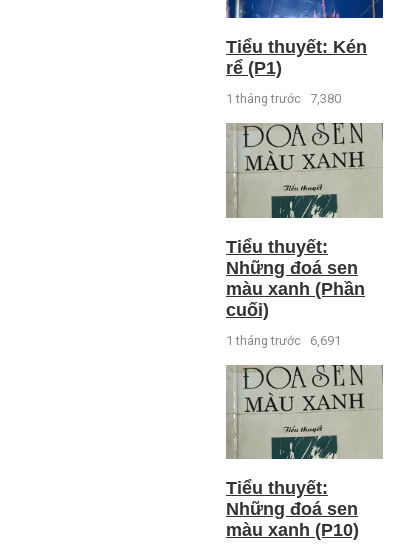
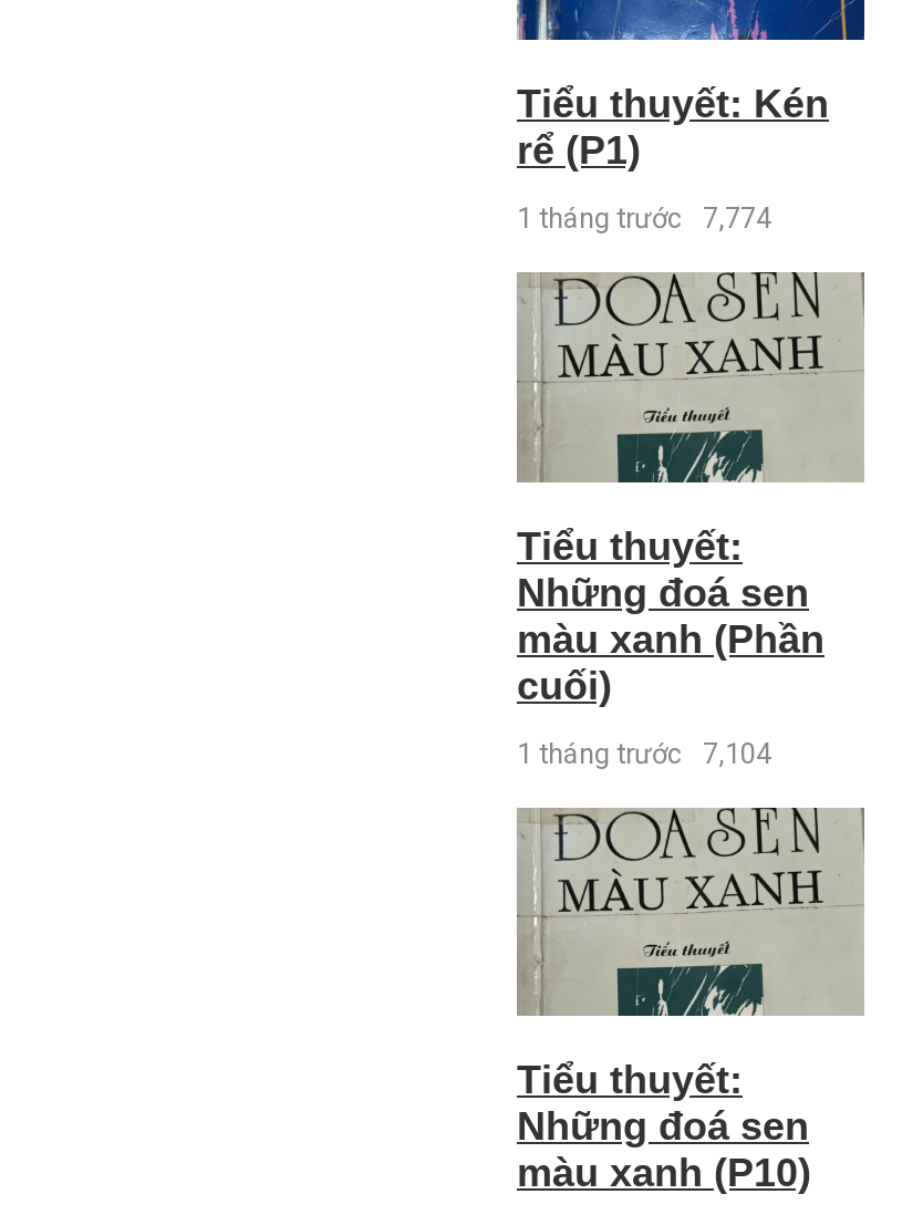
- 1 tháng trước 7,380
+ 1 tháng trước 7,774

- 1 tháng trước 6,691
+ 1 tháng trước 7,104
